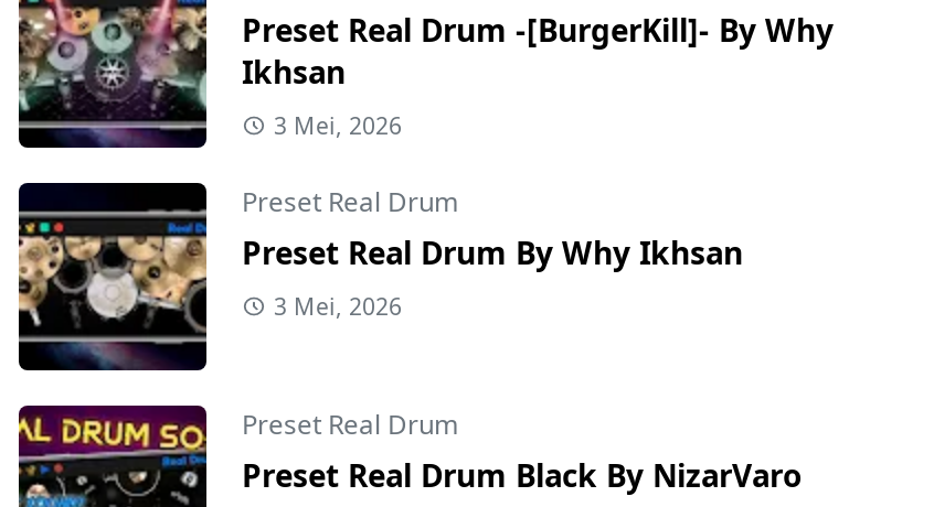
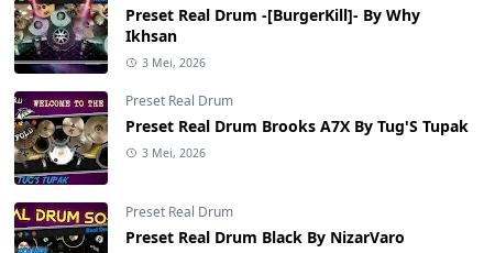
- [image]
- Preset Real Drum By Why Ikhsan
+ [image]
+ Preset Real Drum Brooks A7X By Tug'S Tupak
